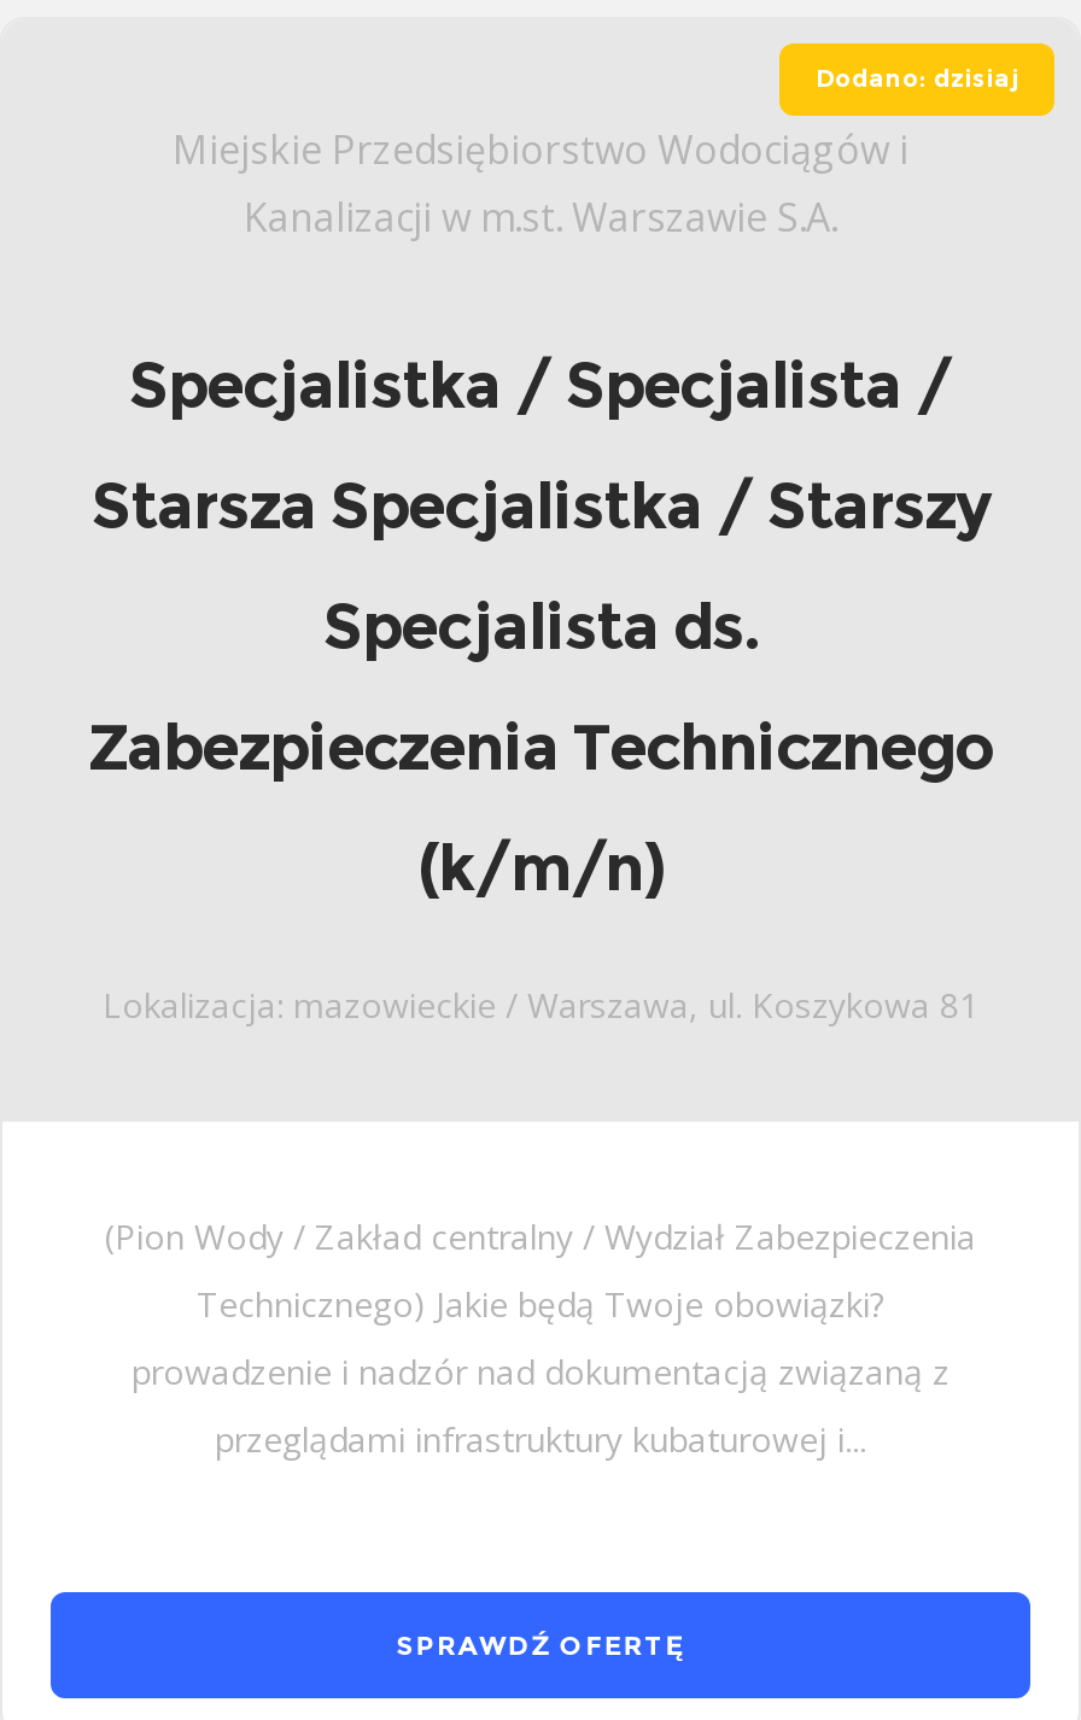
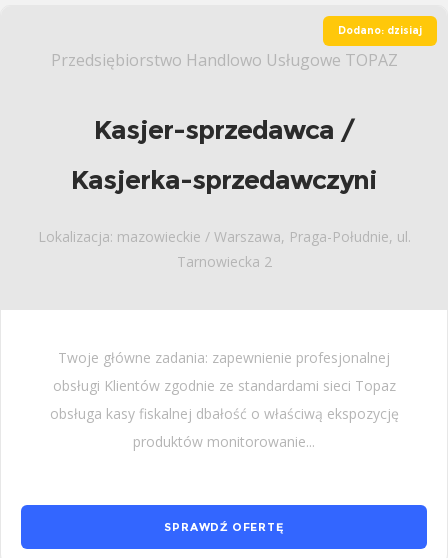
- Miejskie Przedsiębiorstwo Wodociągów i
- Kanalizacji w m.st. Warszawie S.A.
- Specjalistka / Specjalista /
- Starsza Specjalistka / Starszy
- Specjalista ds.
- Zabezpieczenia Technicznego
- (k/m/n)
- Lokalizacja: mazowieckie / Warszawa, ul. Koszykowa 81
+ Przedsiębiorstwo Handlowo Usługowe TOPAZ
+ Kasjer-sprzedawca /
+ Kasjerka-sprzedawczyni
+ Lokalizacja: mazowieckie / Warszawa, Praga-Południe, ul.
+ Tarnowiecka 2

- (Pion Wody / Zakład centralny / Wydział Zabezpieczenia
- Technicznego) Jakie będą Twoje obowiązki?
- prowadzenie i nadzór nad dokumentacją związaną z
- przeglądami infrastruktury kubaturowej i...
+ Twoje główne zadania: zapewnienie profesjonalnej
+ obsługi Klientów zgodnie ze standardami sieci Topaz
+ obsługa kasy fiskalnej dbałość o właściwą ekspozycję
+ produktów monitorowanie...
